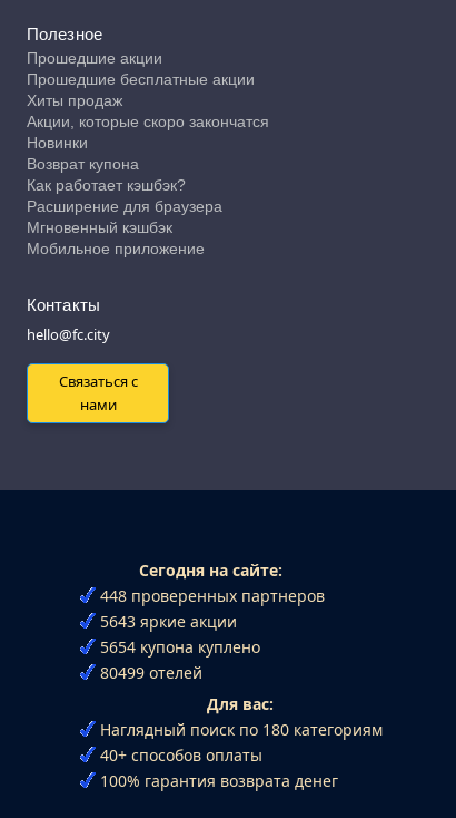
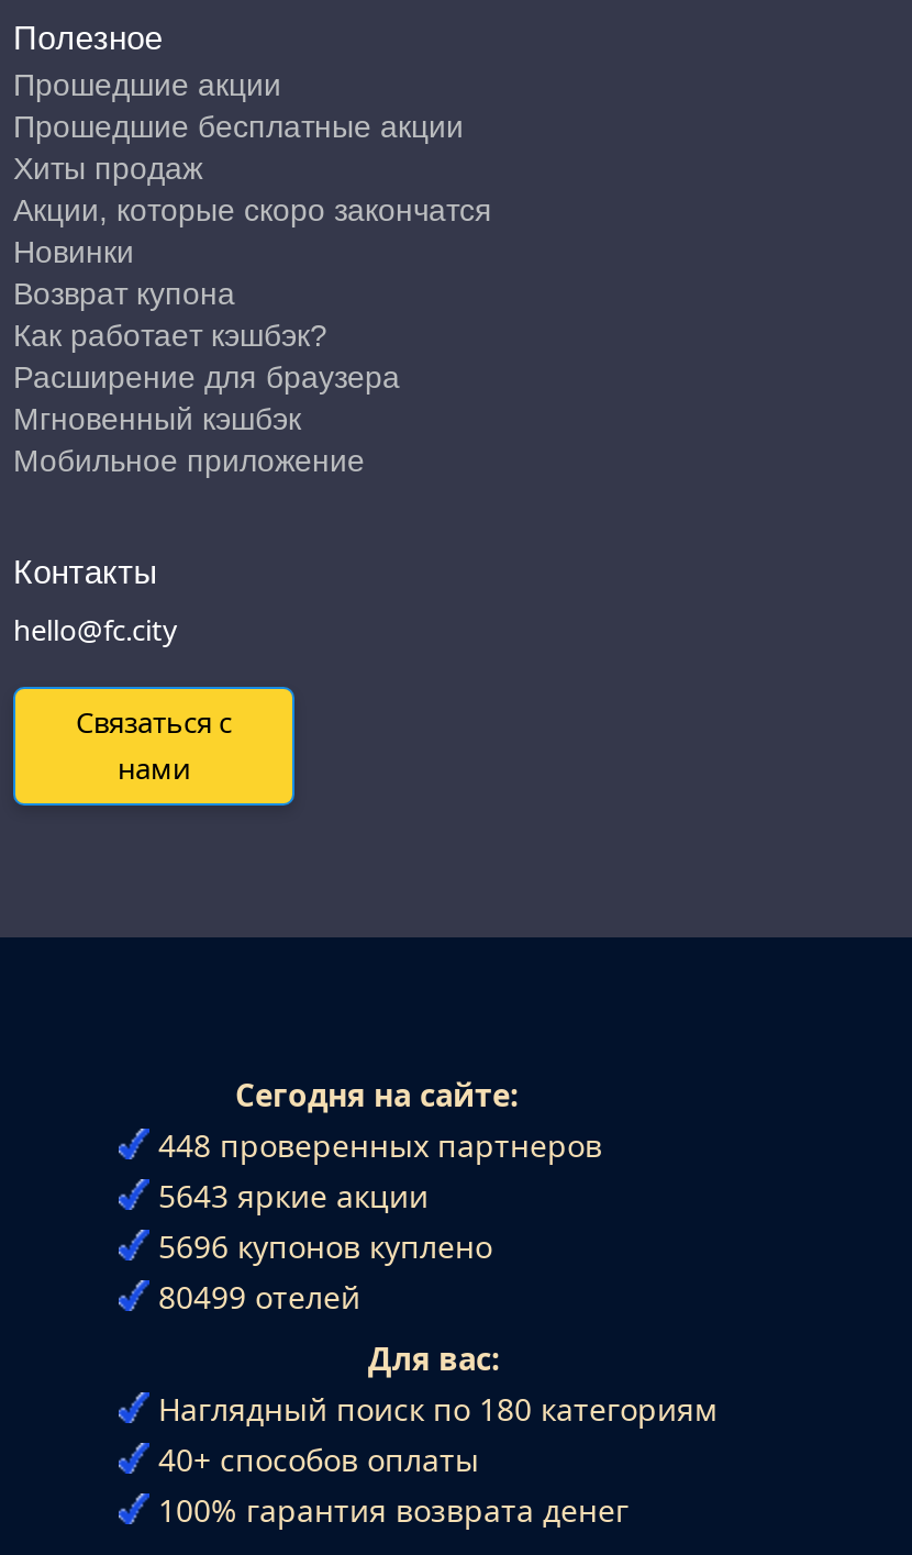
- 5654 купона куплено
+ 5696 купонов куплено
